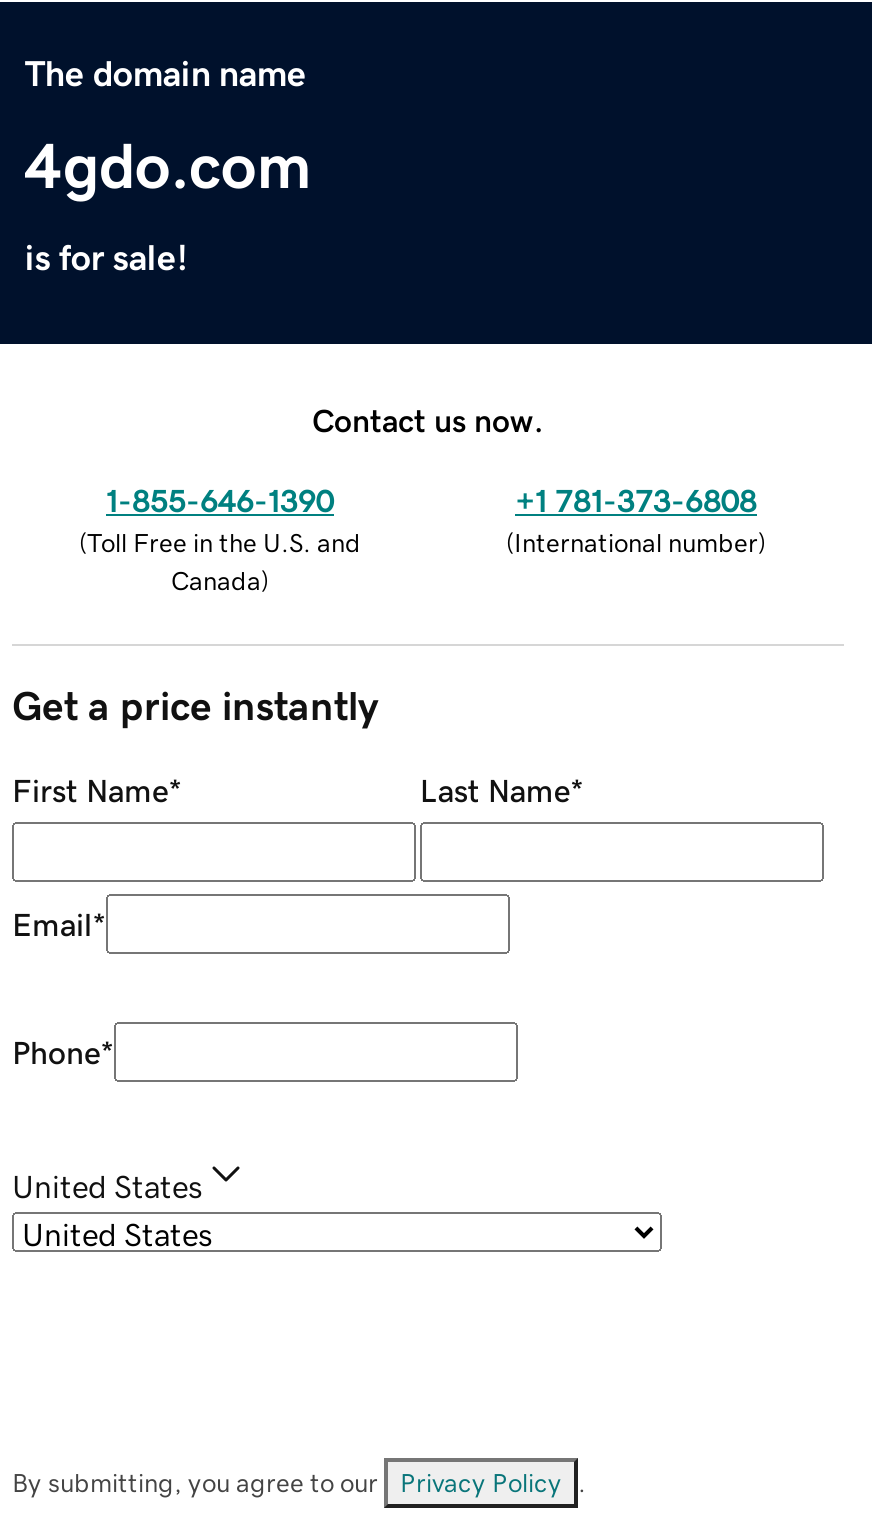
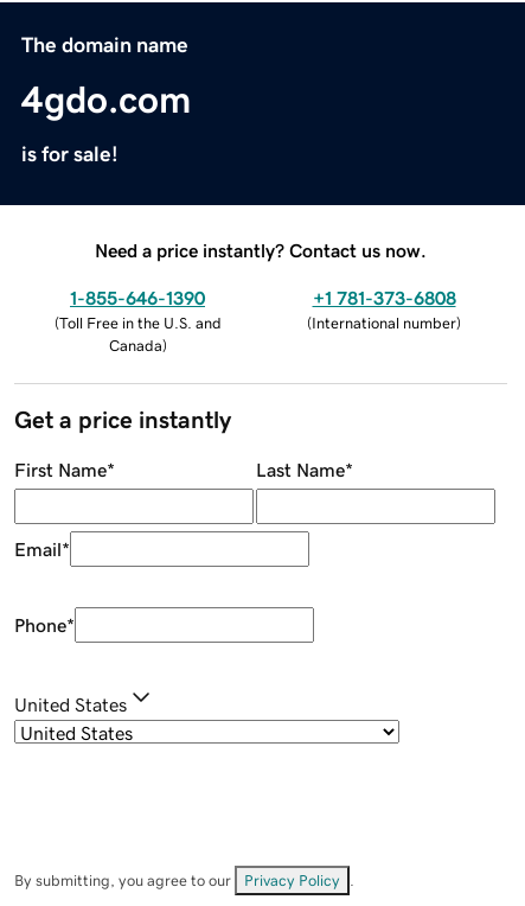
- Contact us now.
+ Need a price instantly? Contact us now.
